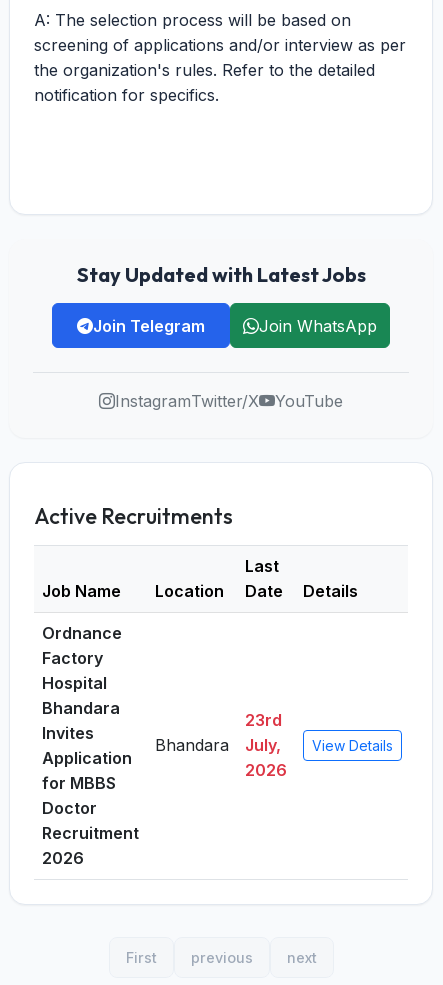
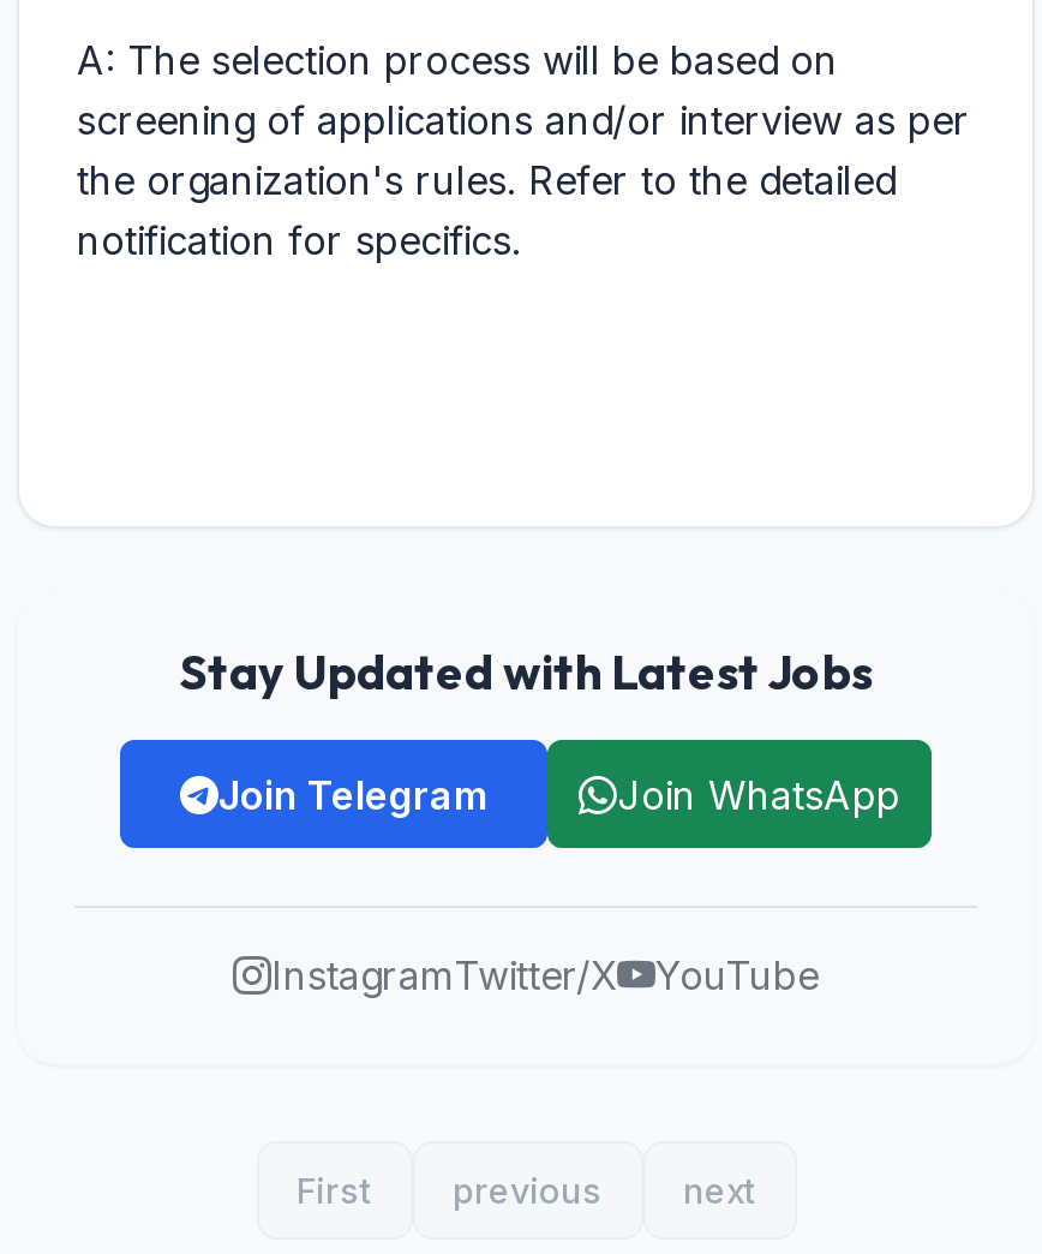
- Active Recruitments
- Job Name
- Location

- Last
- Date
- Details
- Ordnance
- Factory
- Hospital
- Bhandara
- Invites
- Application
- for MBBS
- Doctor
- Recruitment
- 2026

- 23rd
- July,
- 2026

- Bhandara

- View Details
